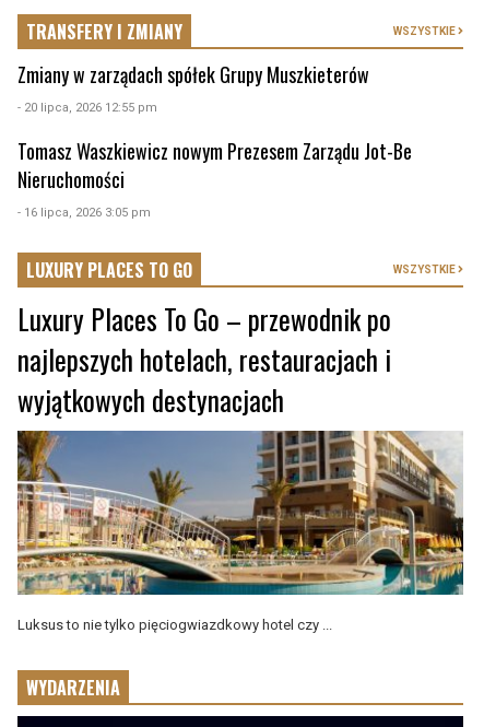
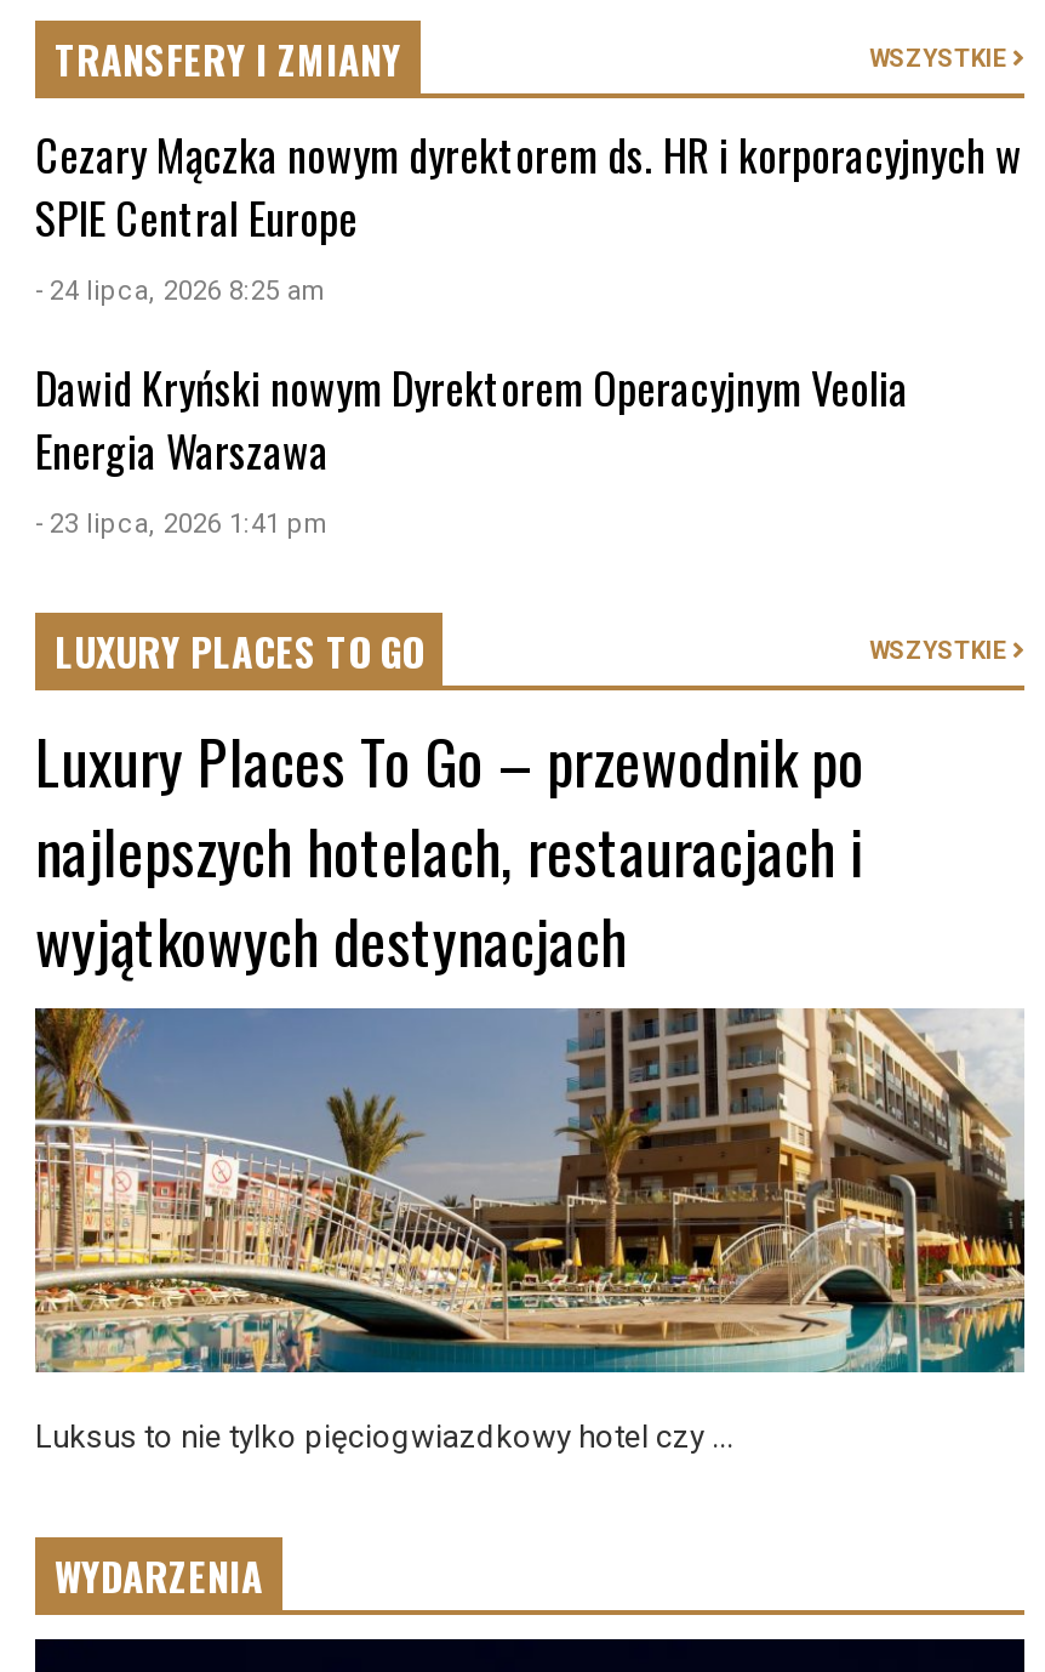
- Zmiany w zarządach spółek Grupy Muszkieterów
- - 20 lipca, 2026 12:55 pm
+ Cezary Mączka nowym dyrektorem ds. HR i korporacyjnych w
+ SPIE Central Europe
+ - 24 lipca, 2026 8:25 am

- Tomasz Waszkiewicz nowym Prezesem Zarządu Jot-Be
- Nieruchomości
- - 16 lipca, 2026 3:05 pm
+ Dawid Kryński nowym Dyrektorem Operacyjnym Veolia
+ Energia Warszawa
+ - 23 lipca, 2026 1:41 pm
